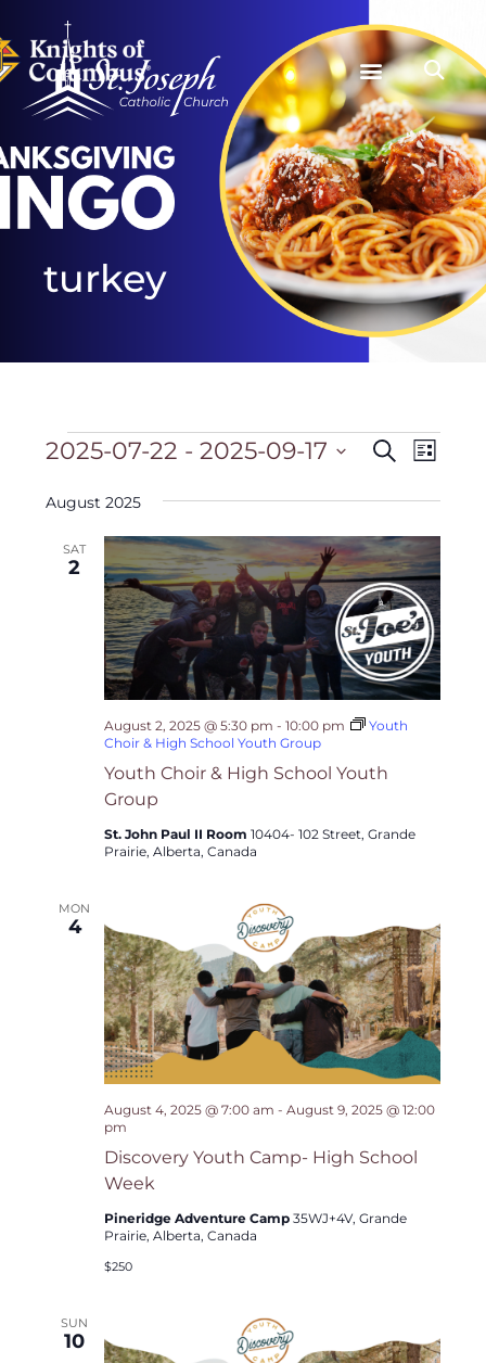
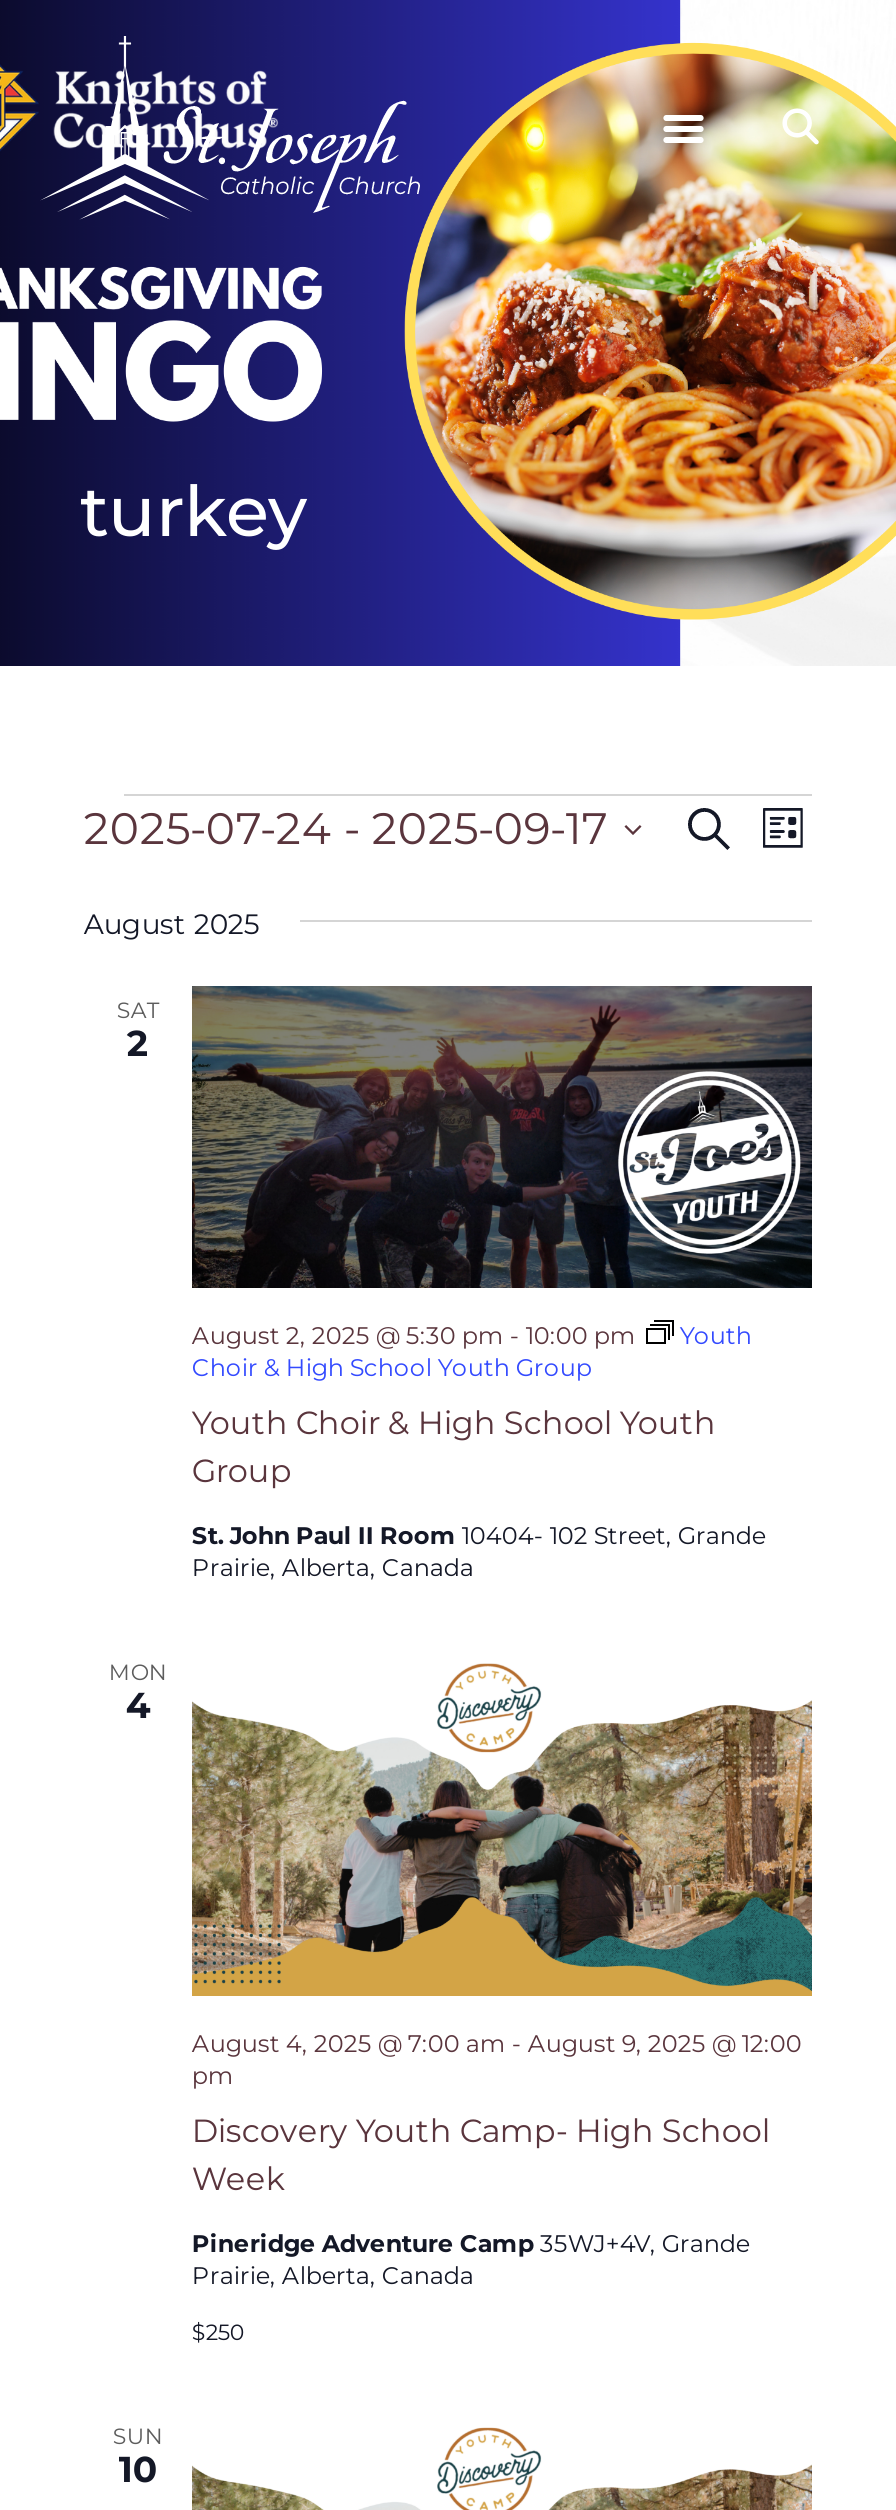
- 2025-07-22 - 2025-09-17
+ 2025-07-24 - 2025-09-17
